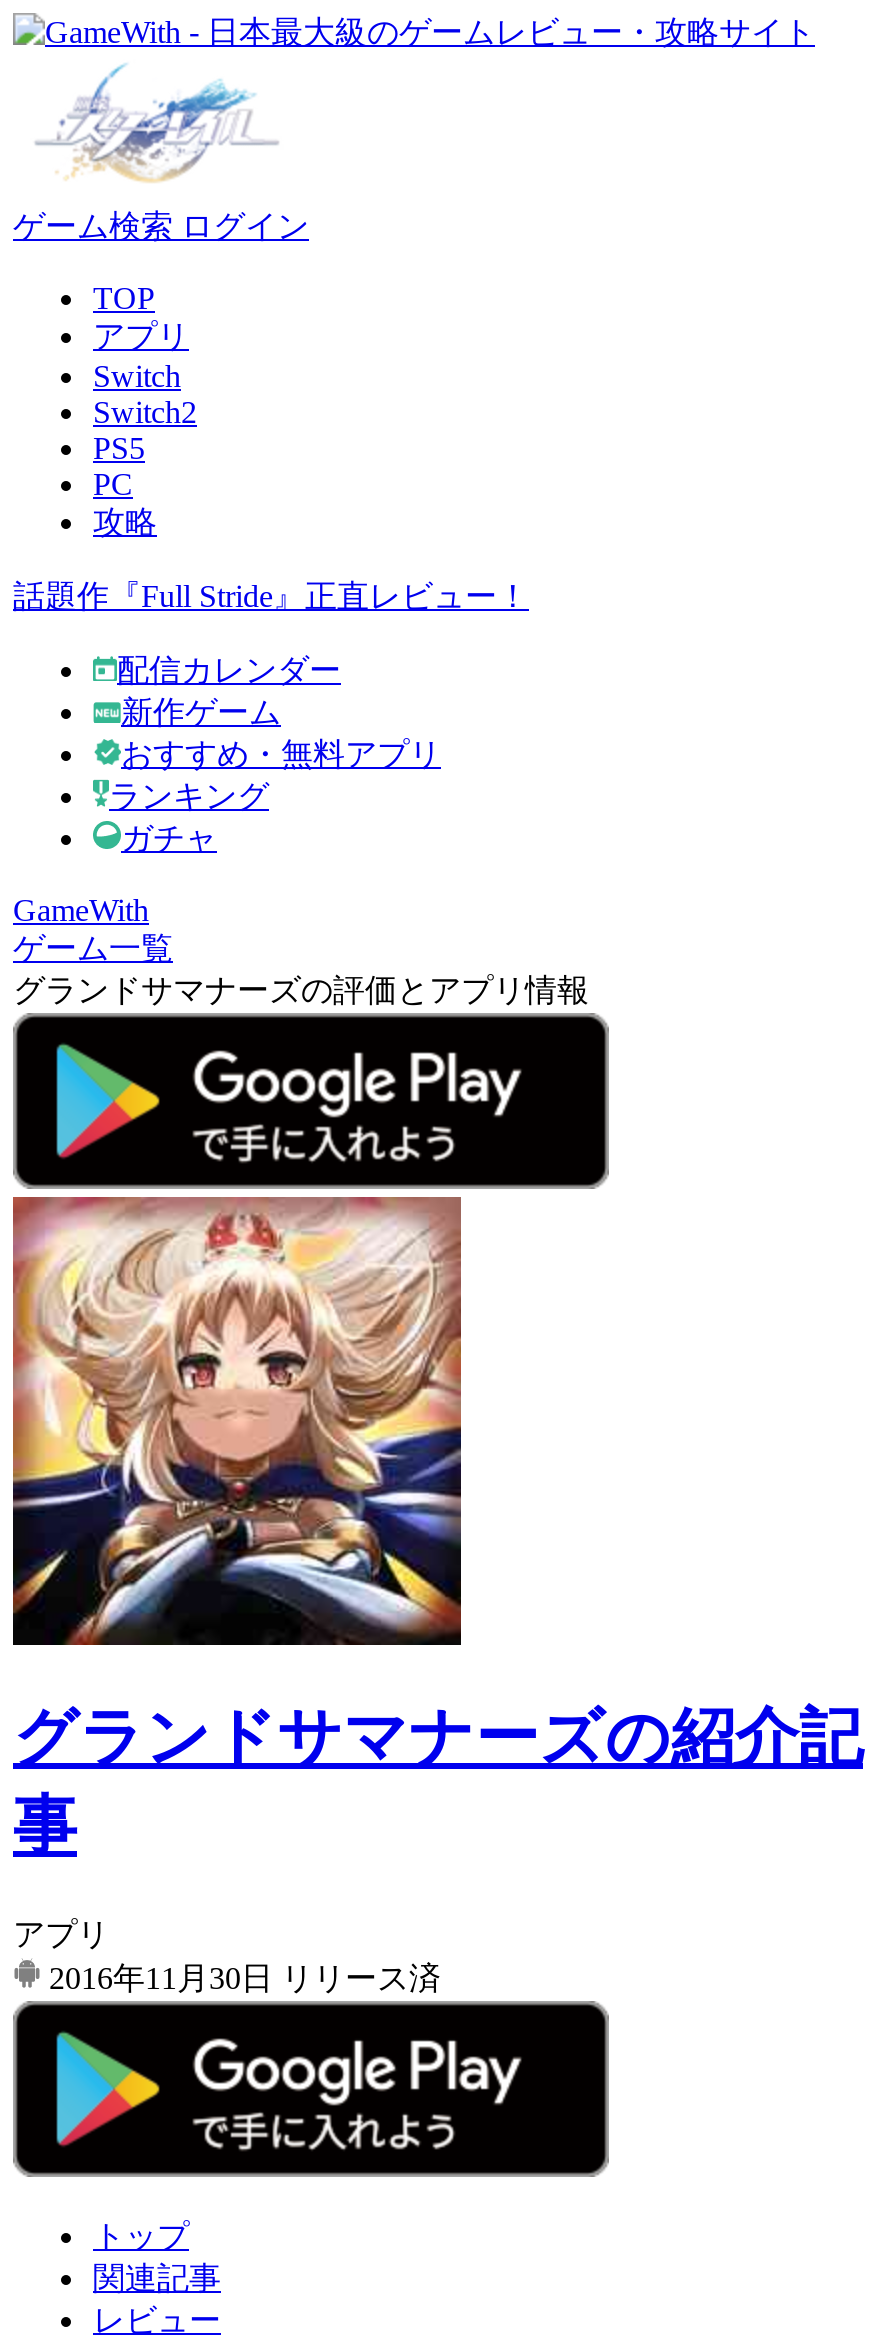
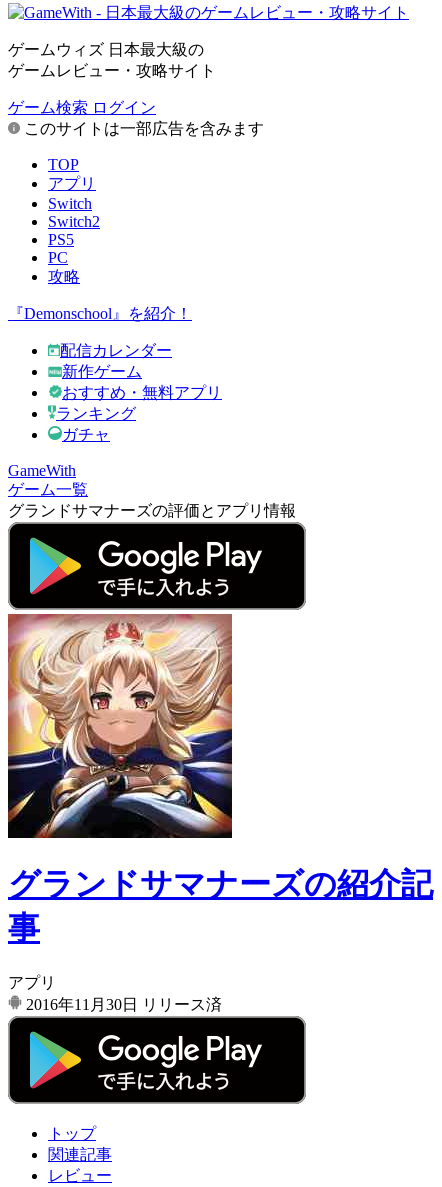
+ ゲームウィズ 日本最大級の
+ ゲームレビュー・攻略サイト

+ このサイトは一部広告を含みます

- 話題作『Full Stride』正直レビュー！
+ 『Demonschool』を紹介！
